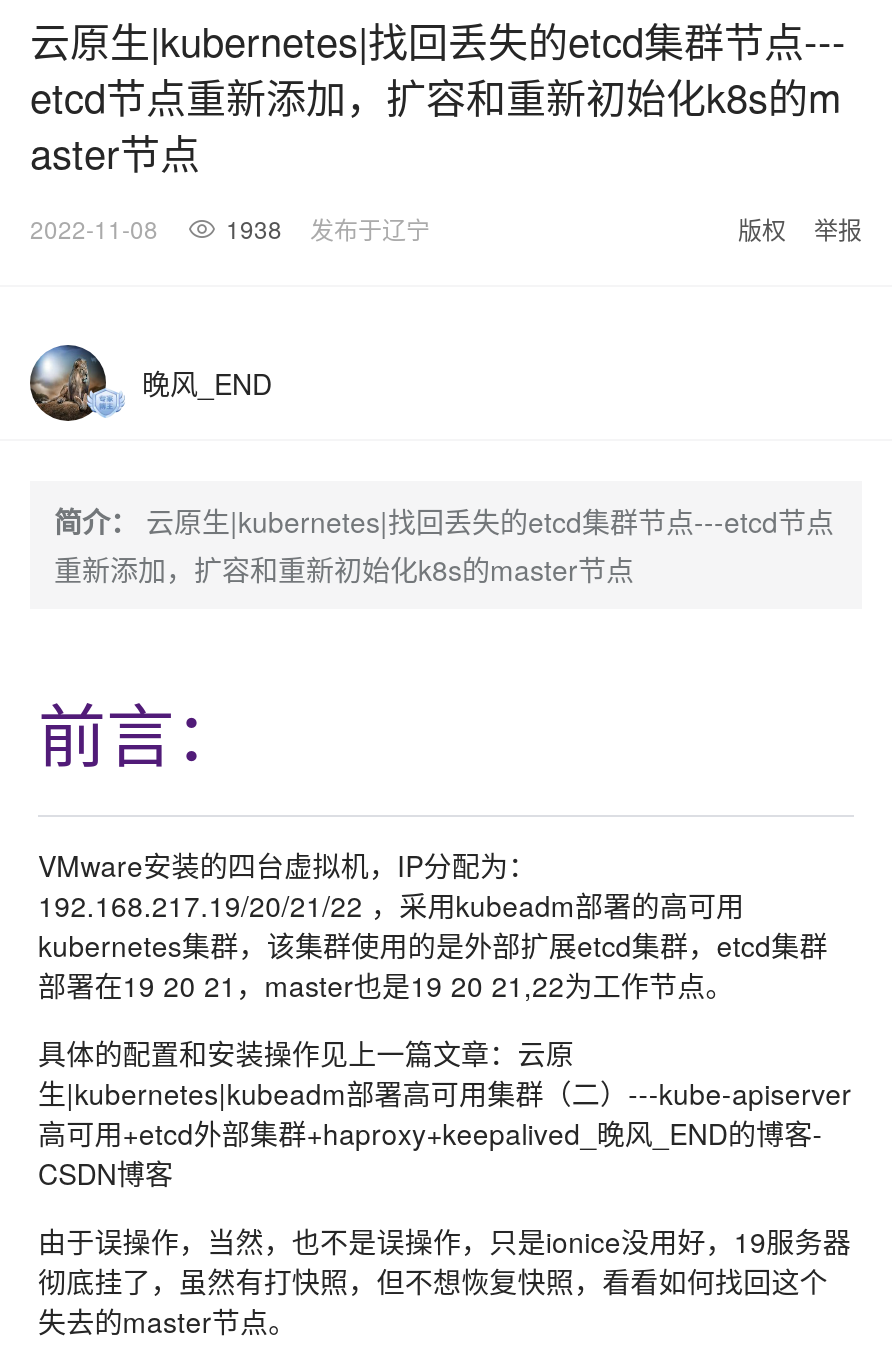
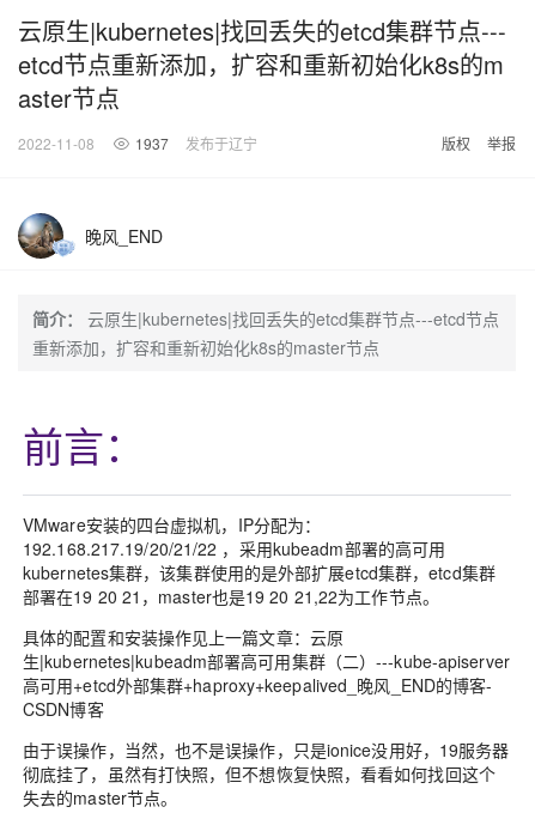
- 2022-11-08 1938 发布于辽宁
+ 2022-11-08 1937 发布于辽宁
